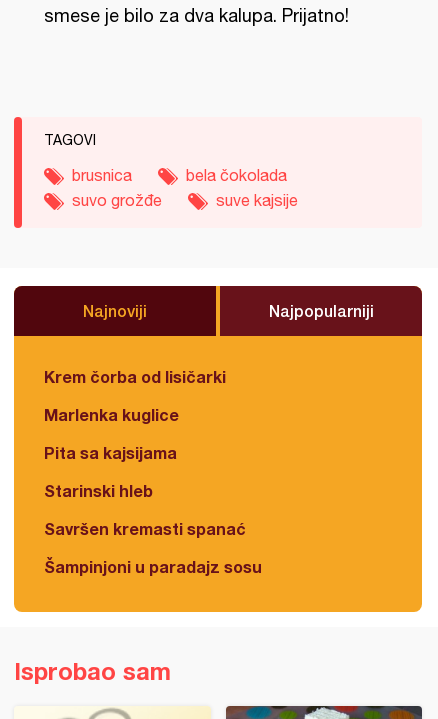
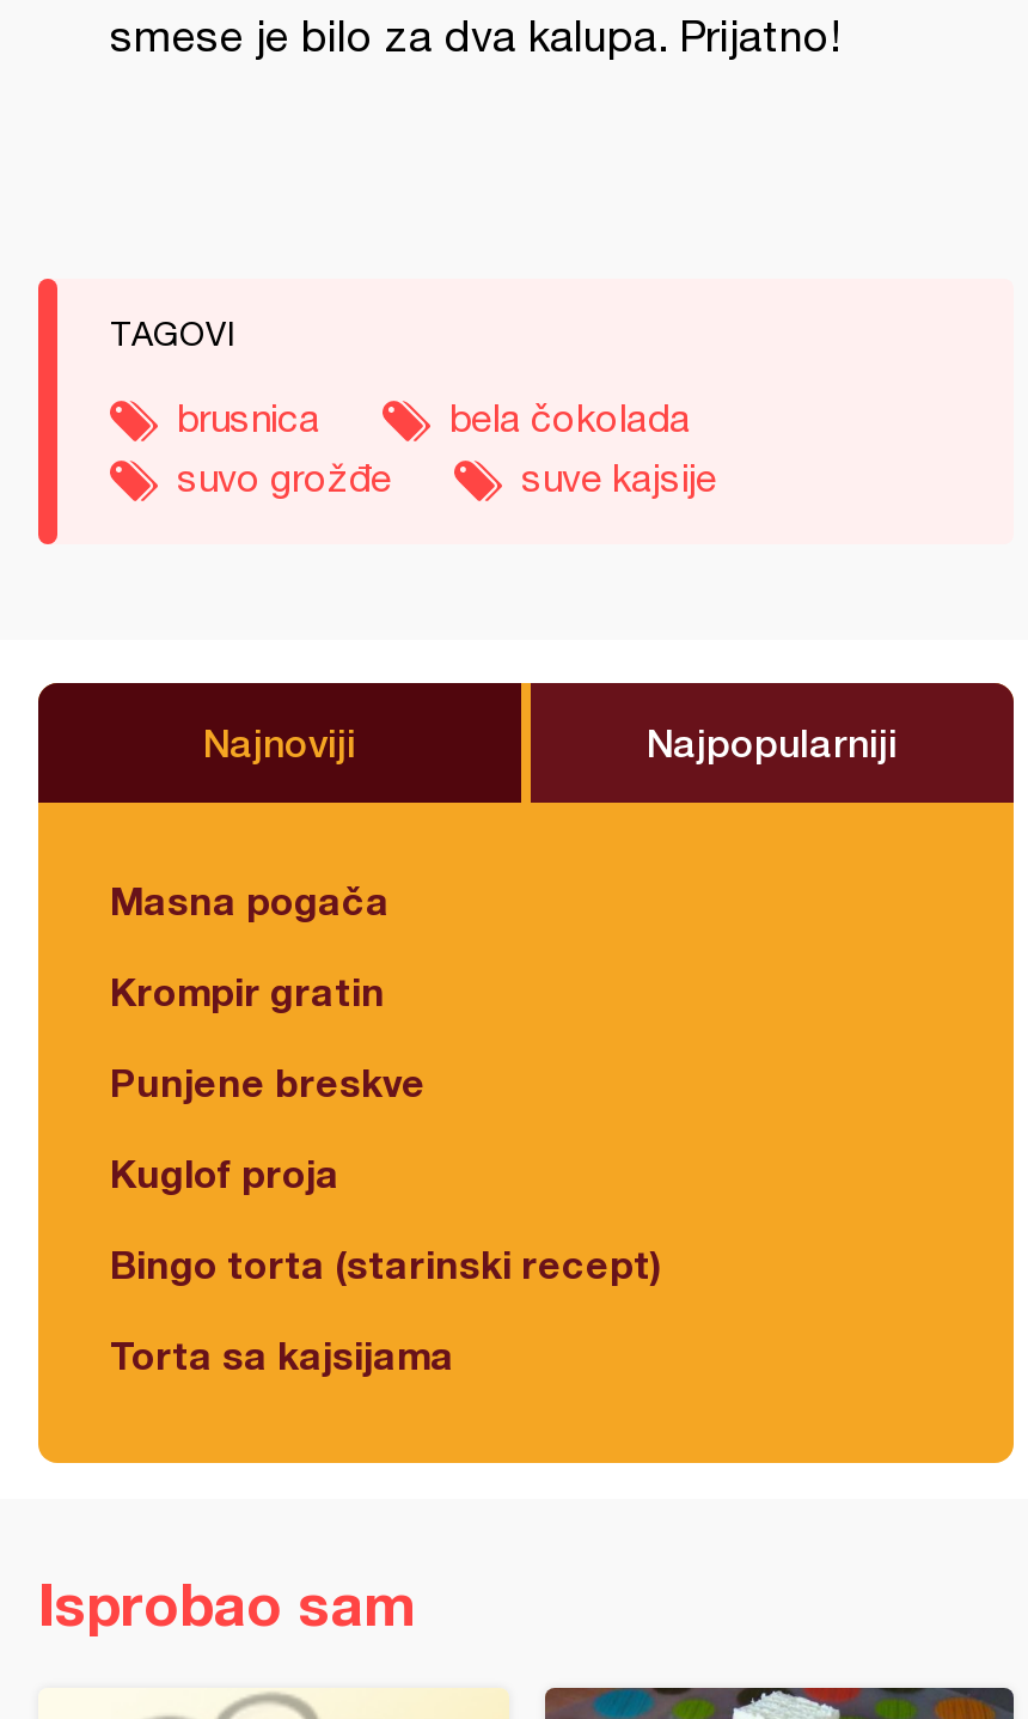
- Krem čorba od lisičarki
+ Masna pogača

- Marlenka kuglice
+ Krompir gratin

- Pita sa kajsijama
+ Punjene breskve

- Starinski hleb
+ Kuglof proja

- Savršen kremasti spanać
+ Bingo torta (starinski recept)

- Šampinjoni u paradajz sosu
+ Torta sa kajsijama
